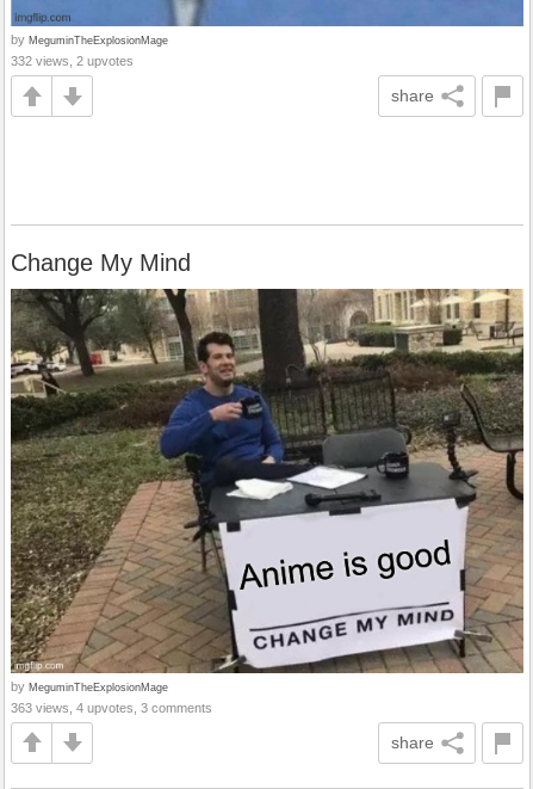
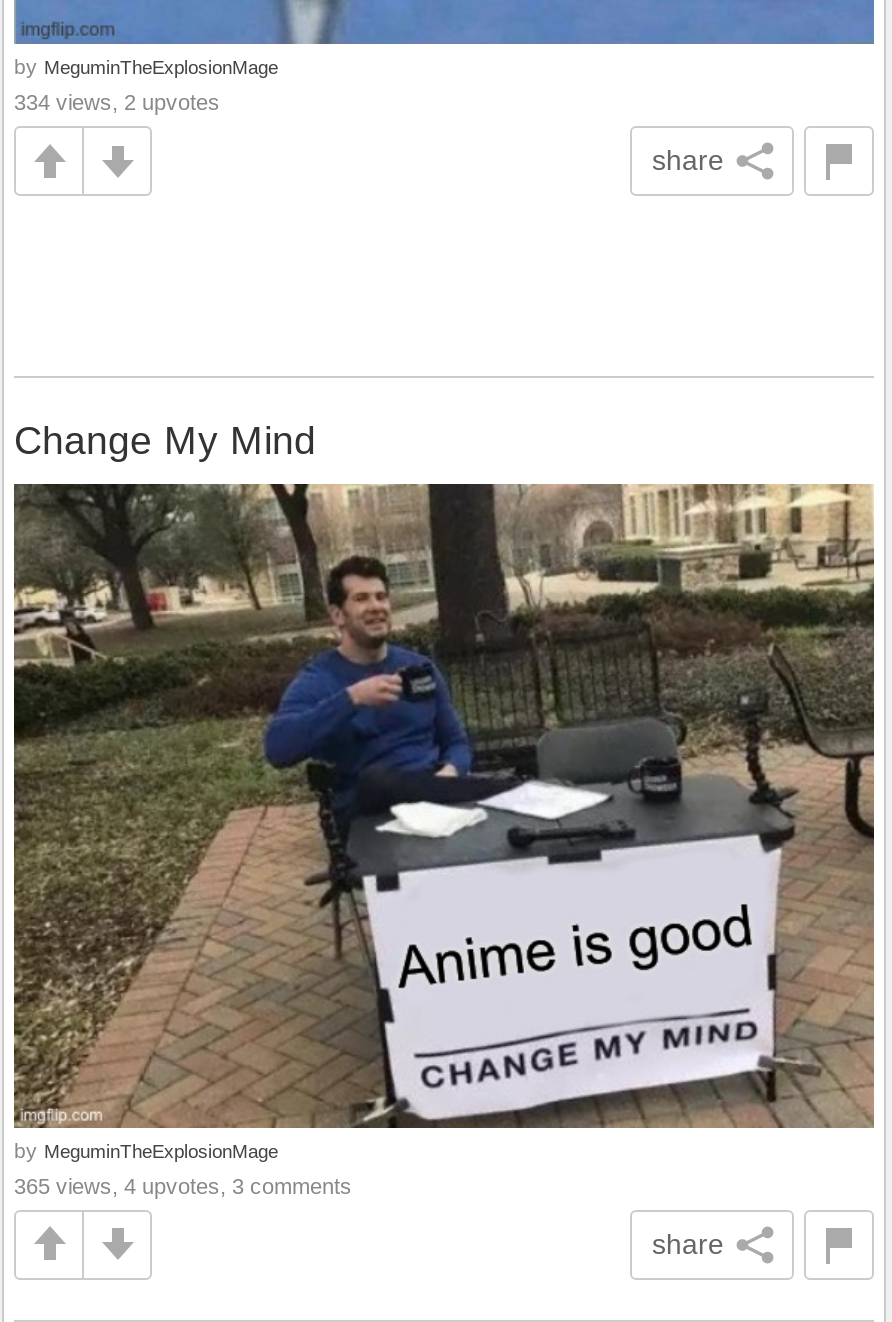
- 332 views, 2 upvotes
+ 334 views, 2 upvotes

- 363 views, 4 upvotes, 3 comments
+ 365 views, 4 upvotes, 3 comments
